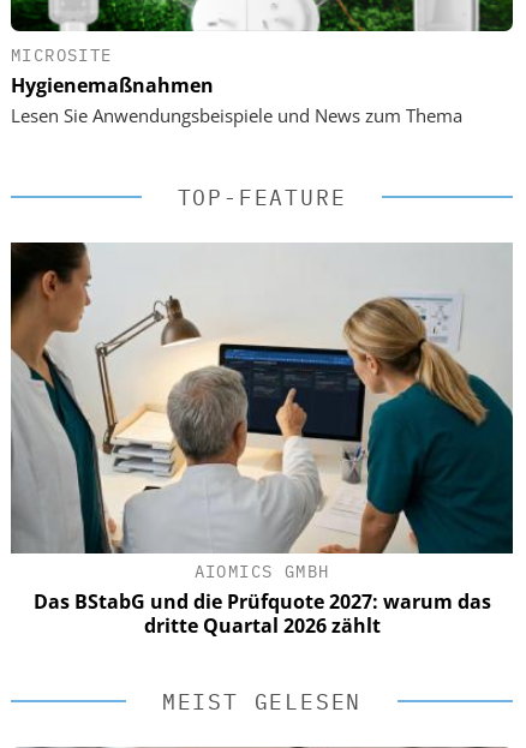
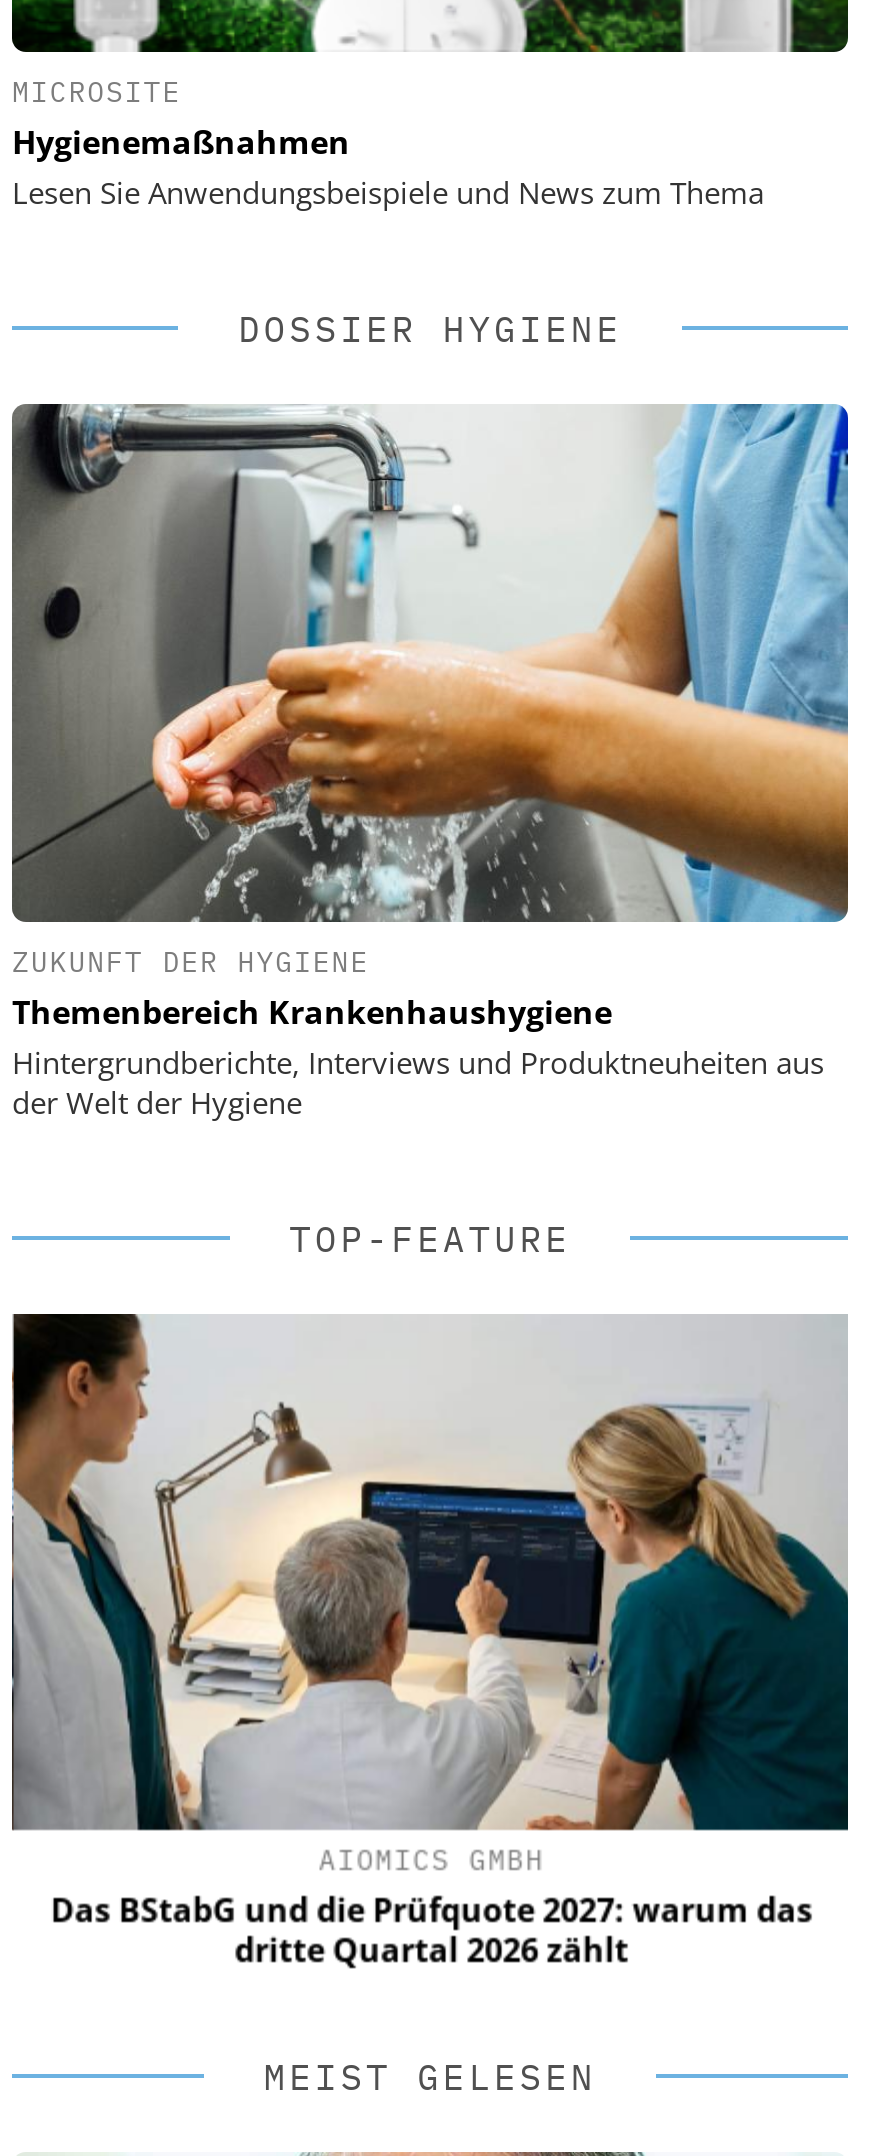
+ [image]
+ ZUKUNFT DER HYGIENE
+ Themenbereich Krankenhaushygiene
+ Hintergrundberichte, Interviews und Produktneuheiten aus
+ der Welt der Hygiene

+ DOSSIER HYGIENE
